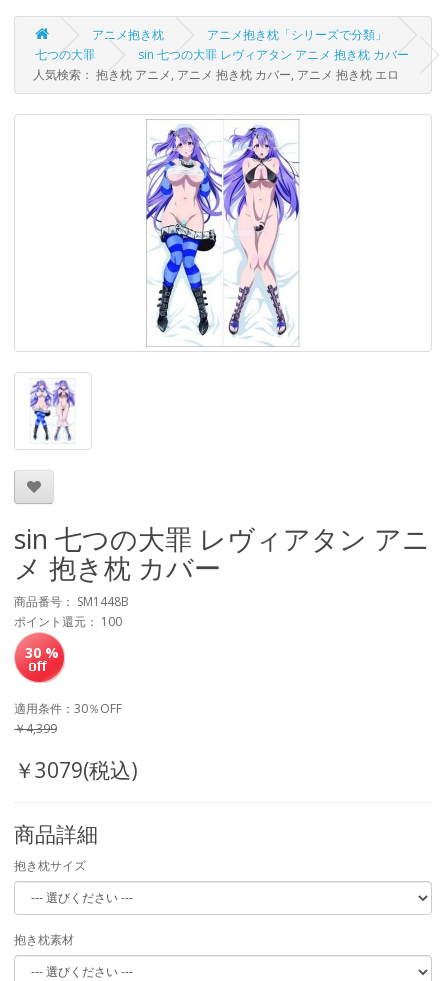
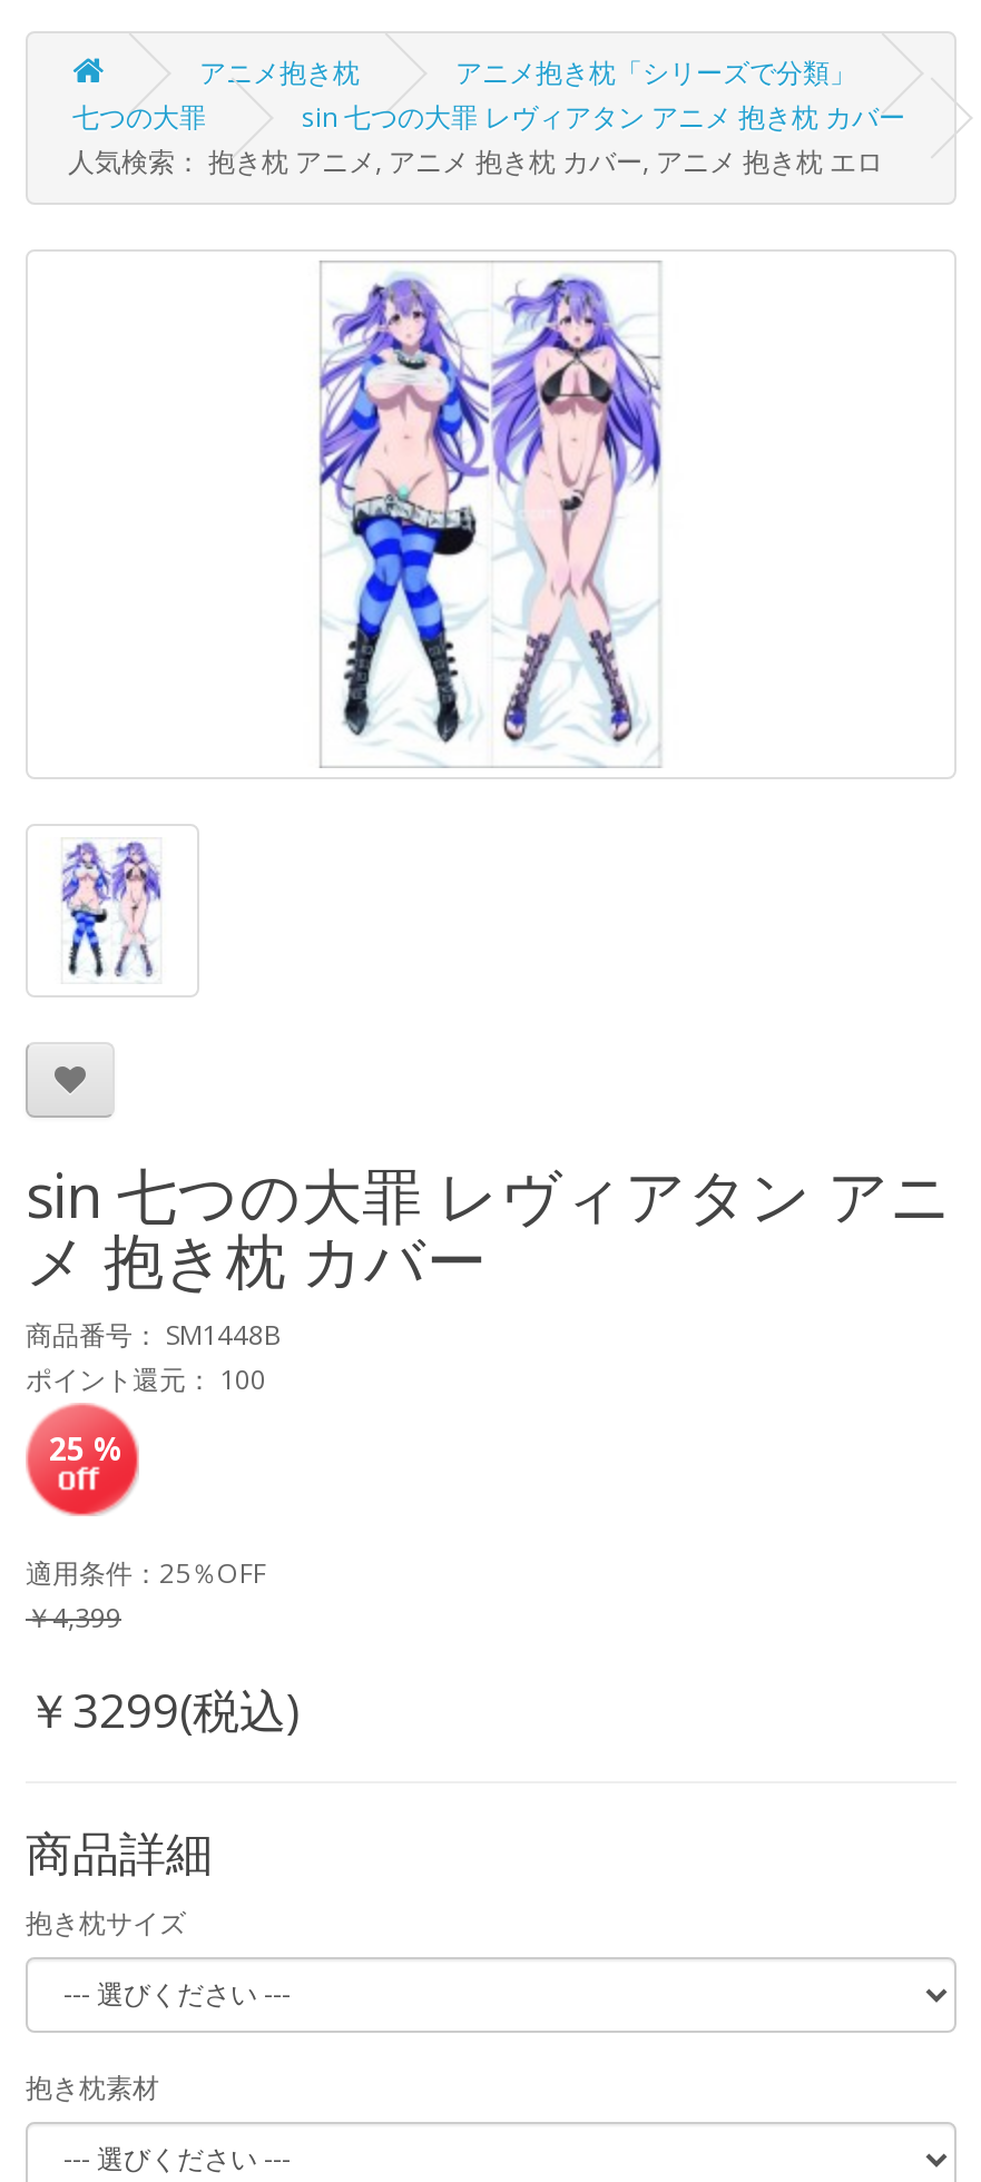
- 30 %
+ 25 %

- 適用条件：30％OFF
+ 適用条件：25％OFF

- ￥3079(税込)
+ ￥3299(税込)
